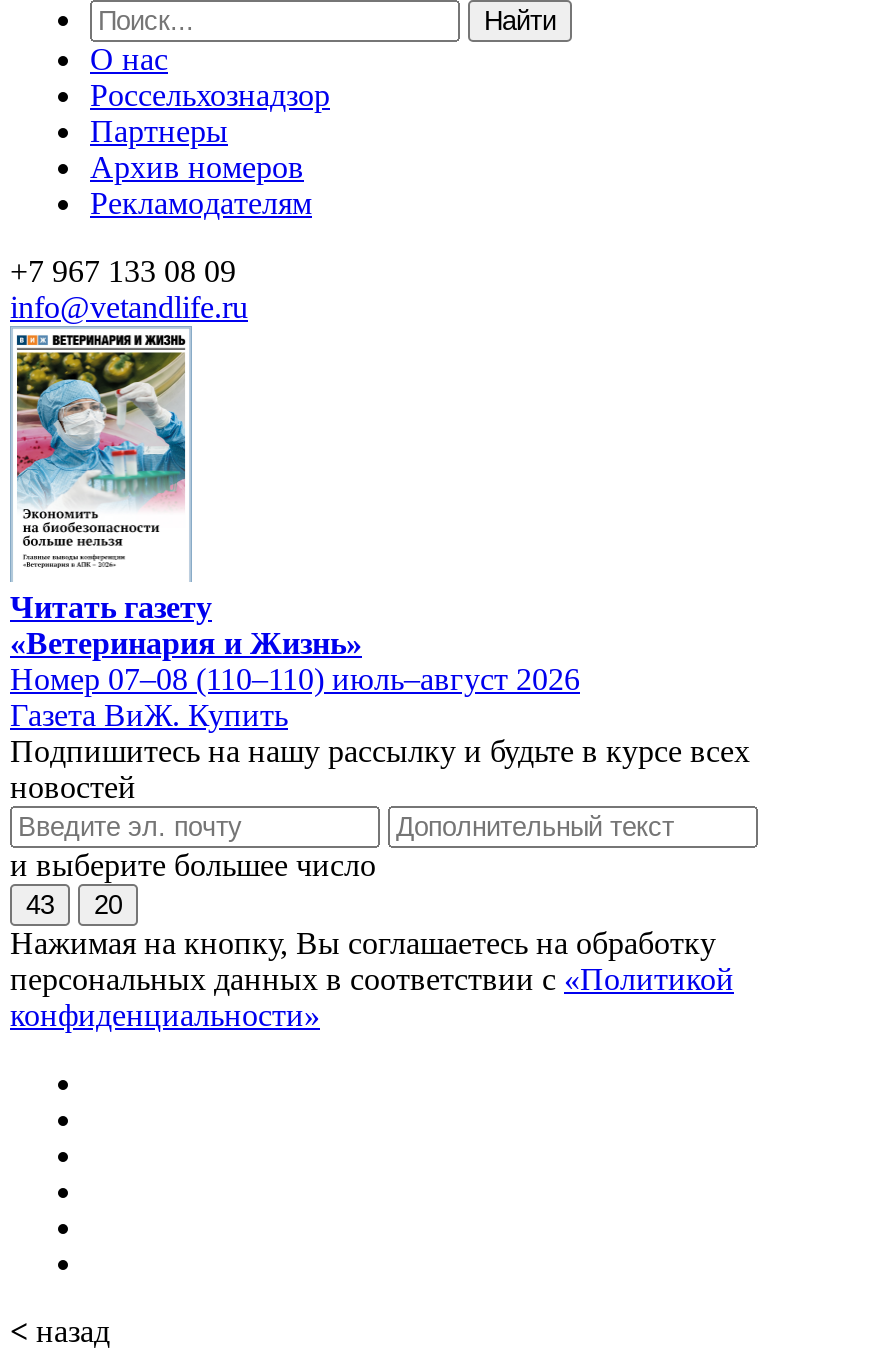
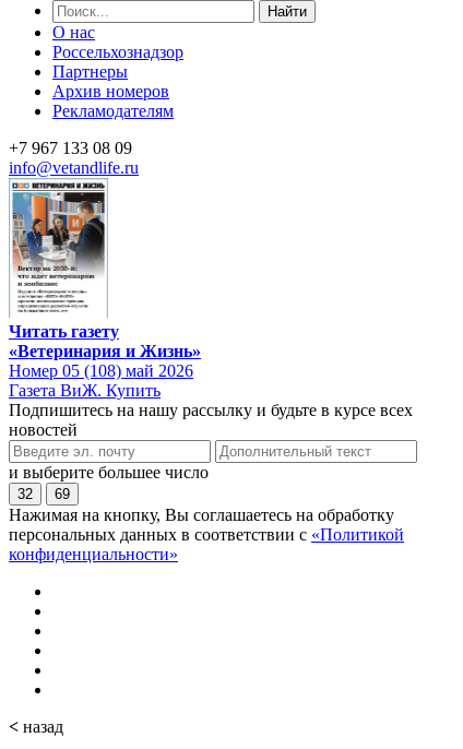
- [image]
+ [image]

- Номер 07–08 (110–110) июль–август 2026
+ Номер 05 (108) май 2026

- 43
+ 32

- 20
+ 69
